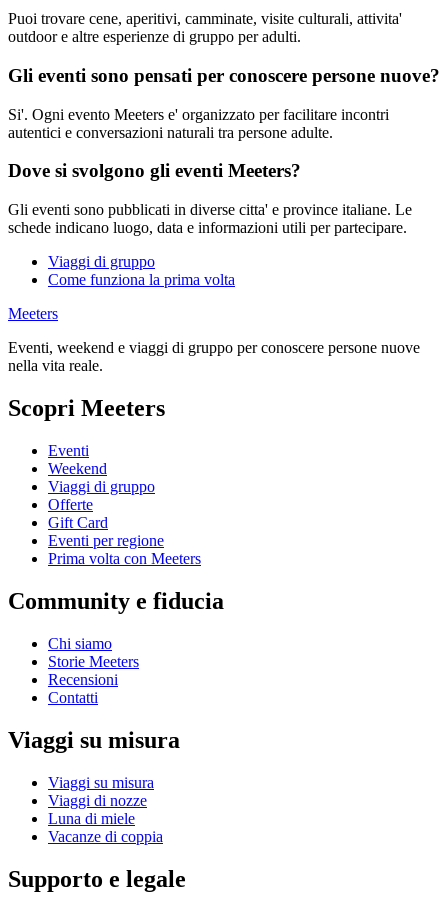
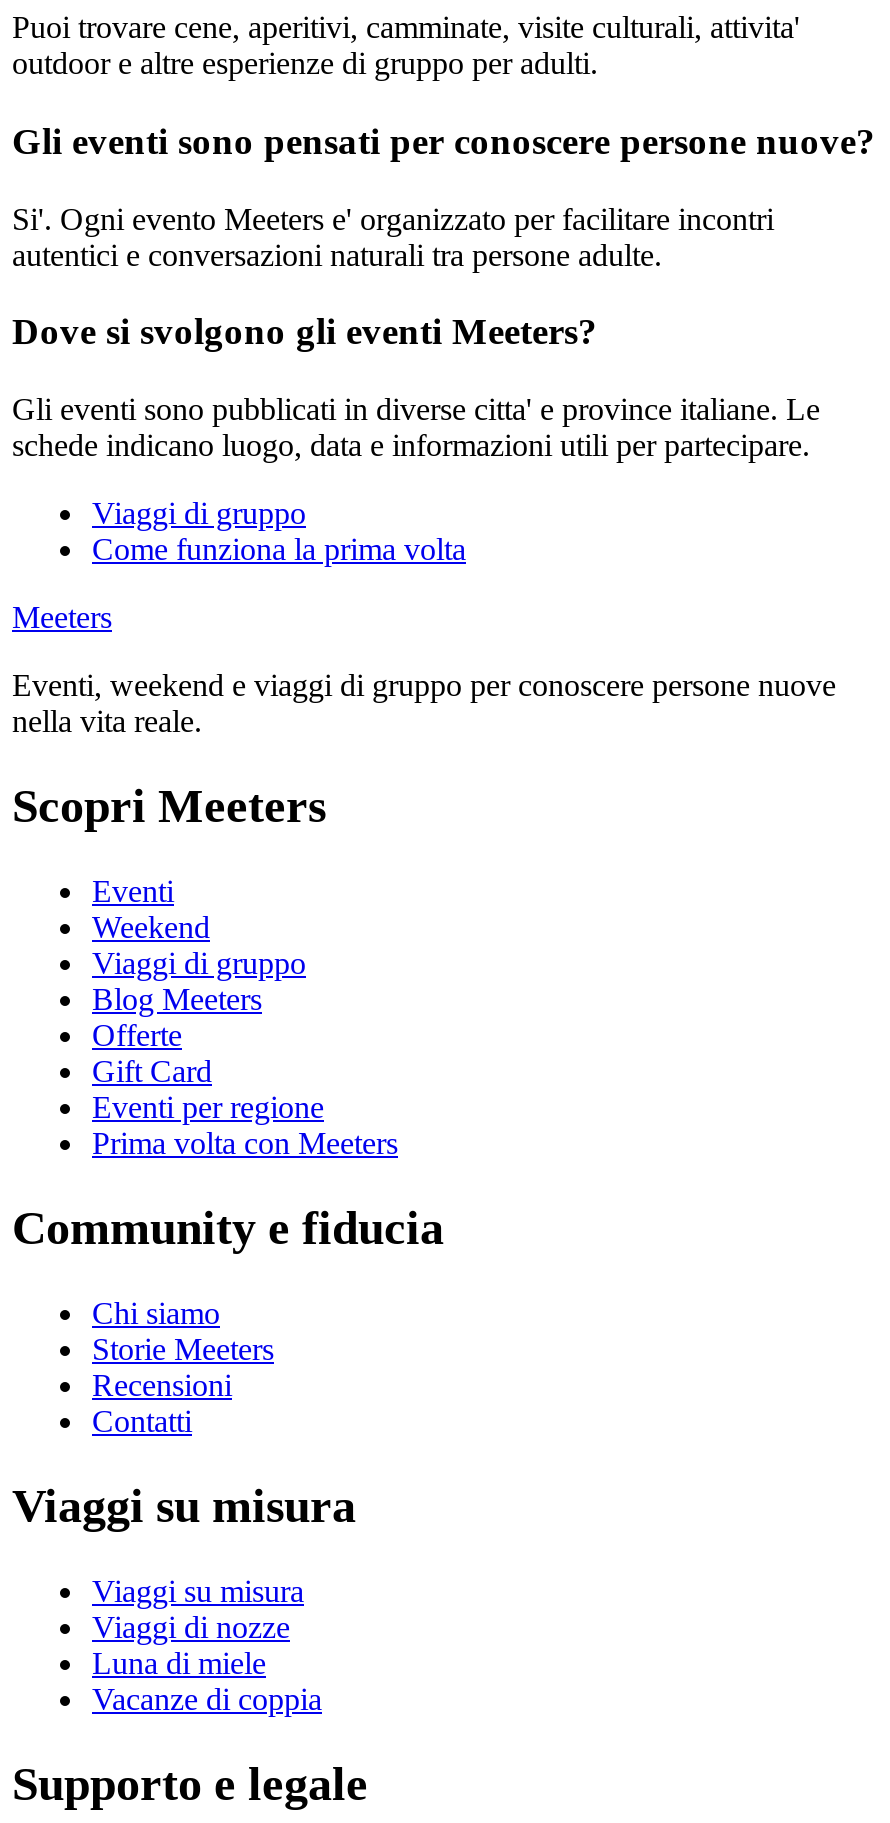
+ Blog Meeters
